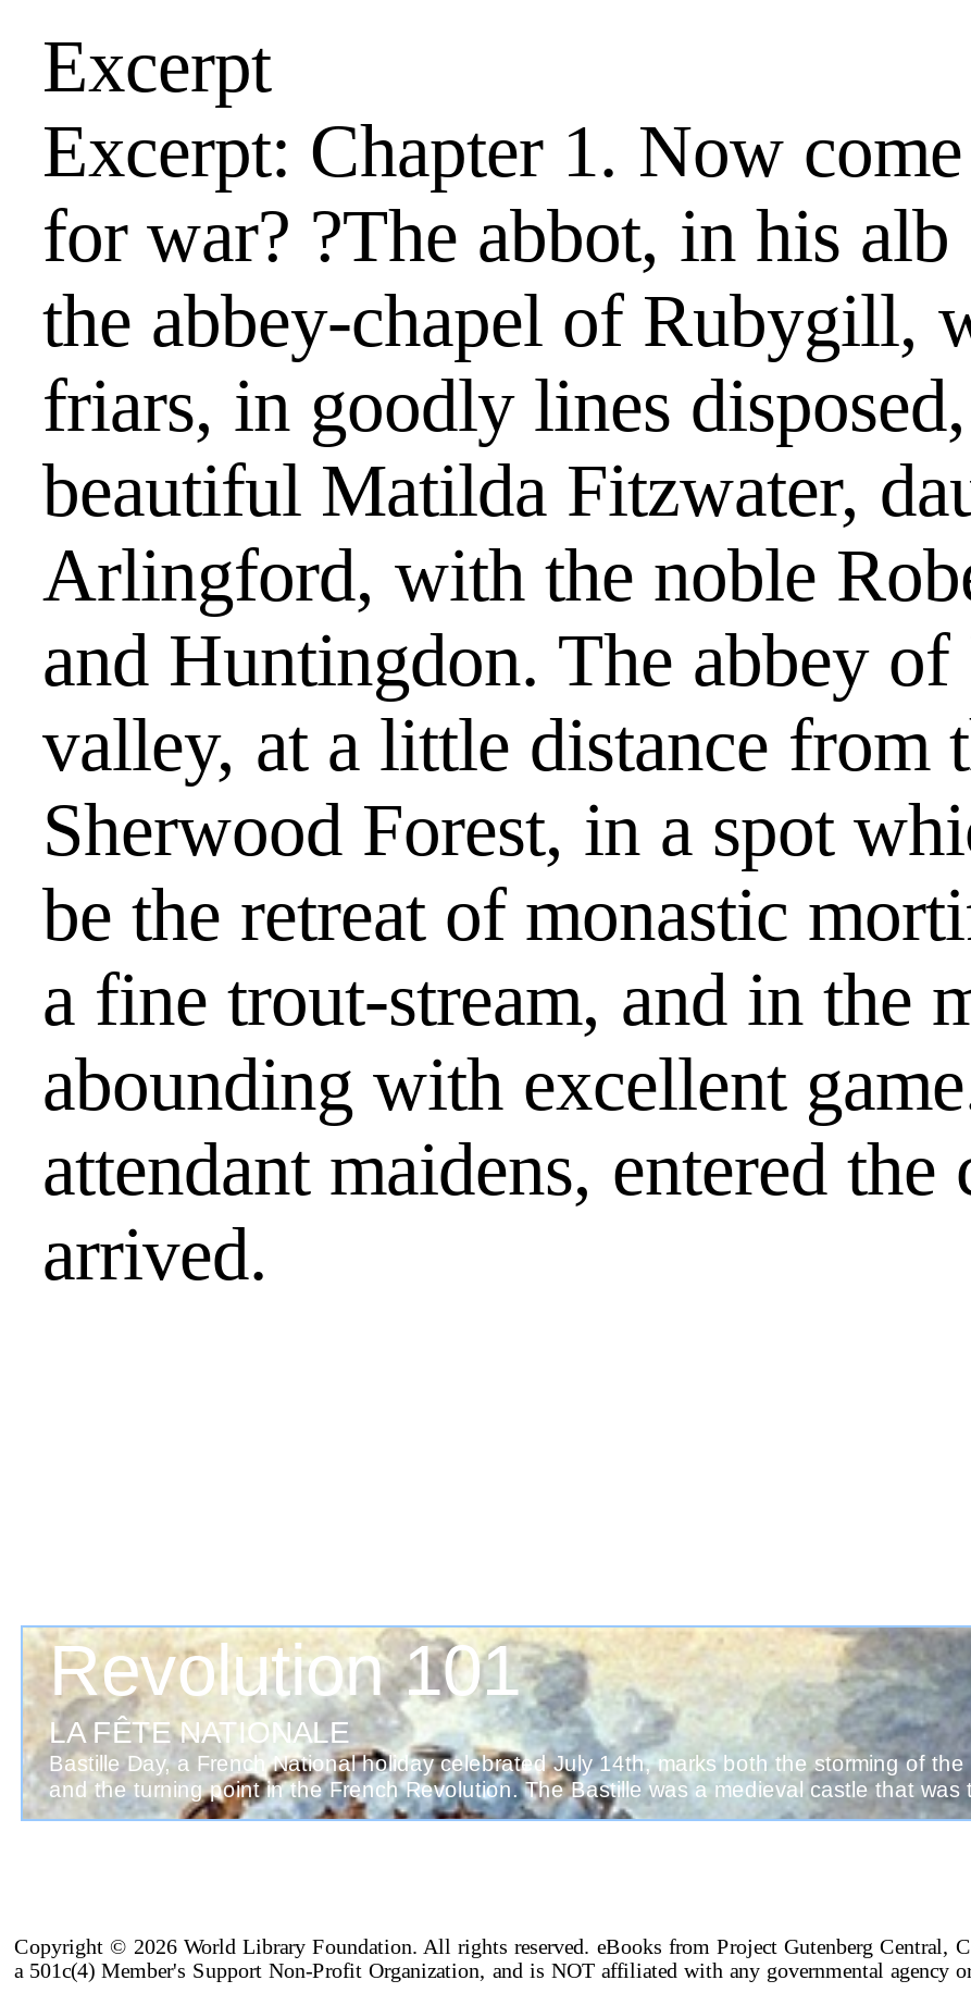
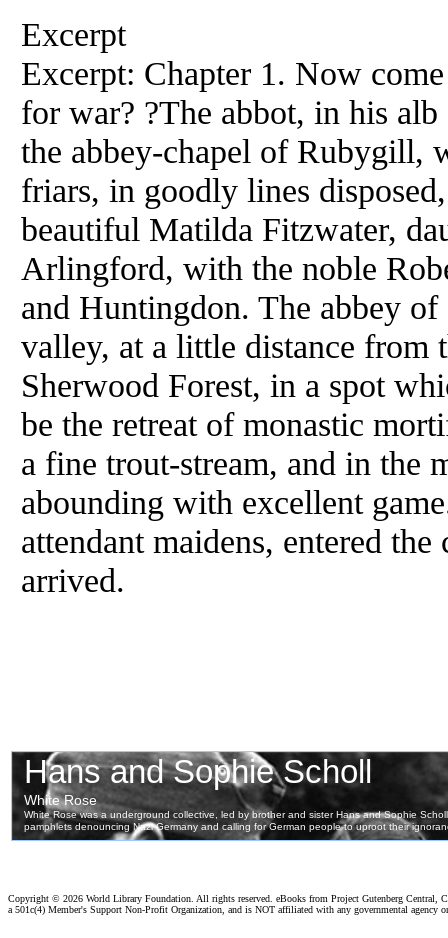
- [image]
+ [image]
